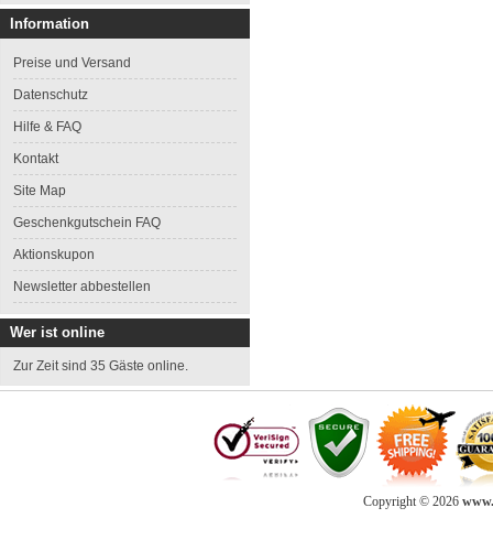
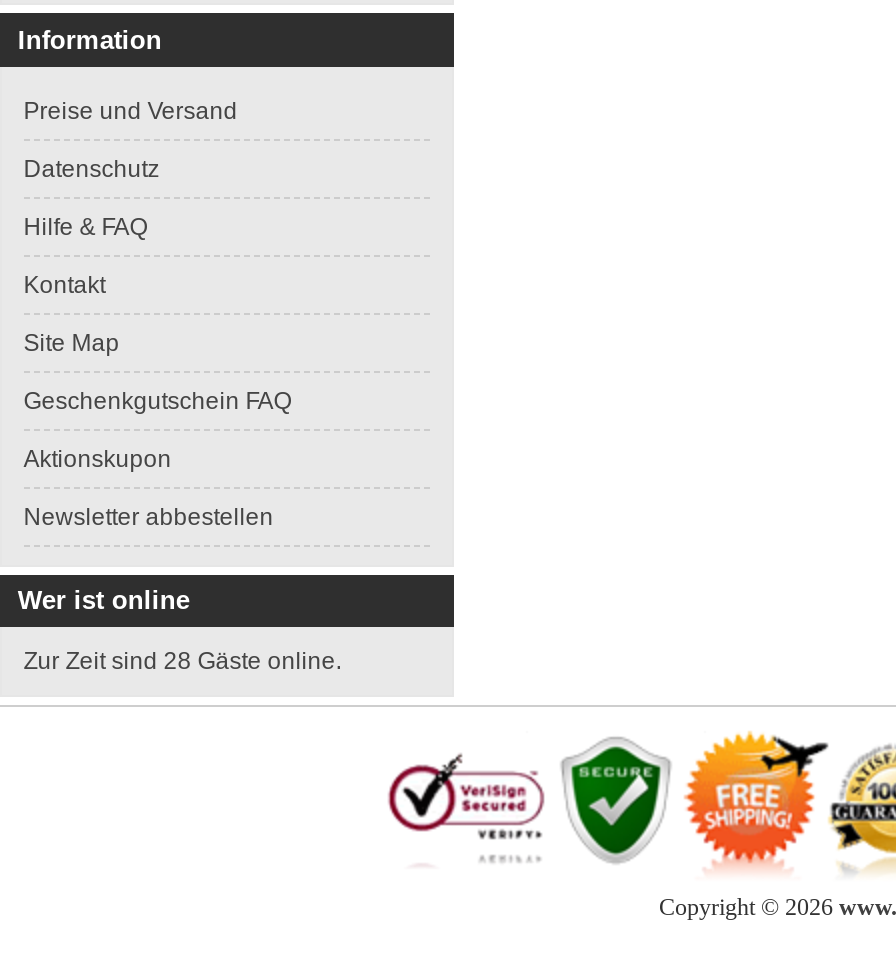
- Zur Zeit sind 35 Gäste online.
+ Zur Zeit sind 28 Gäste online.
